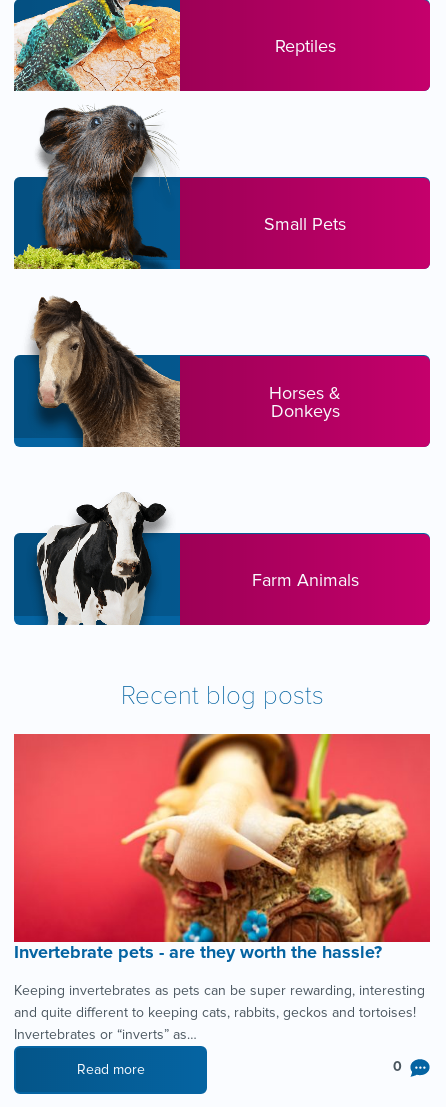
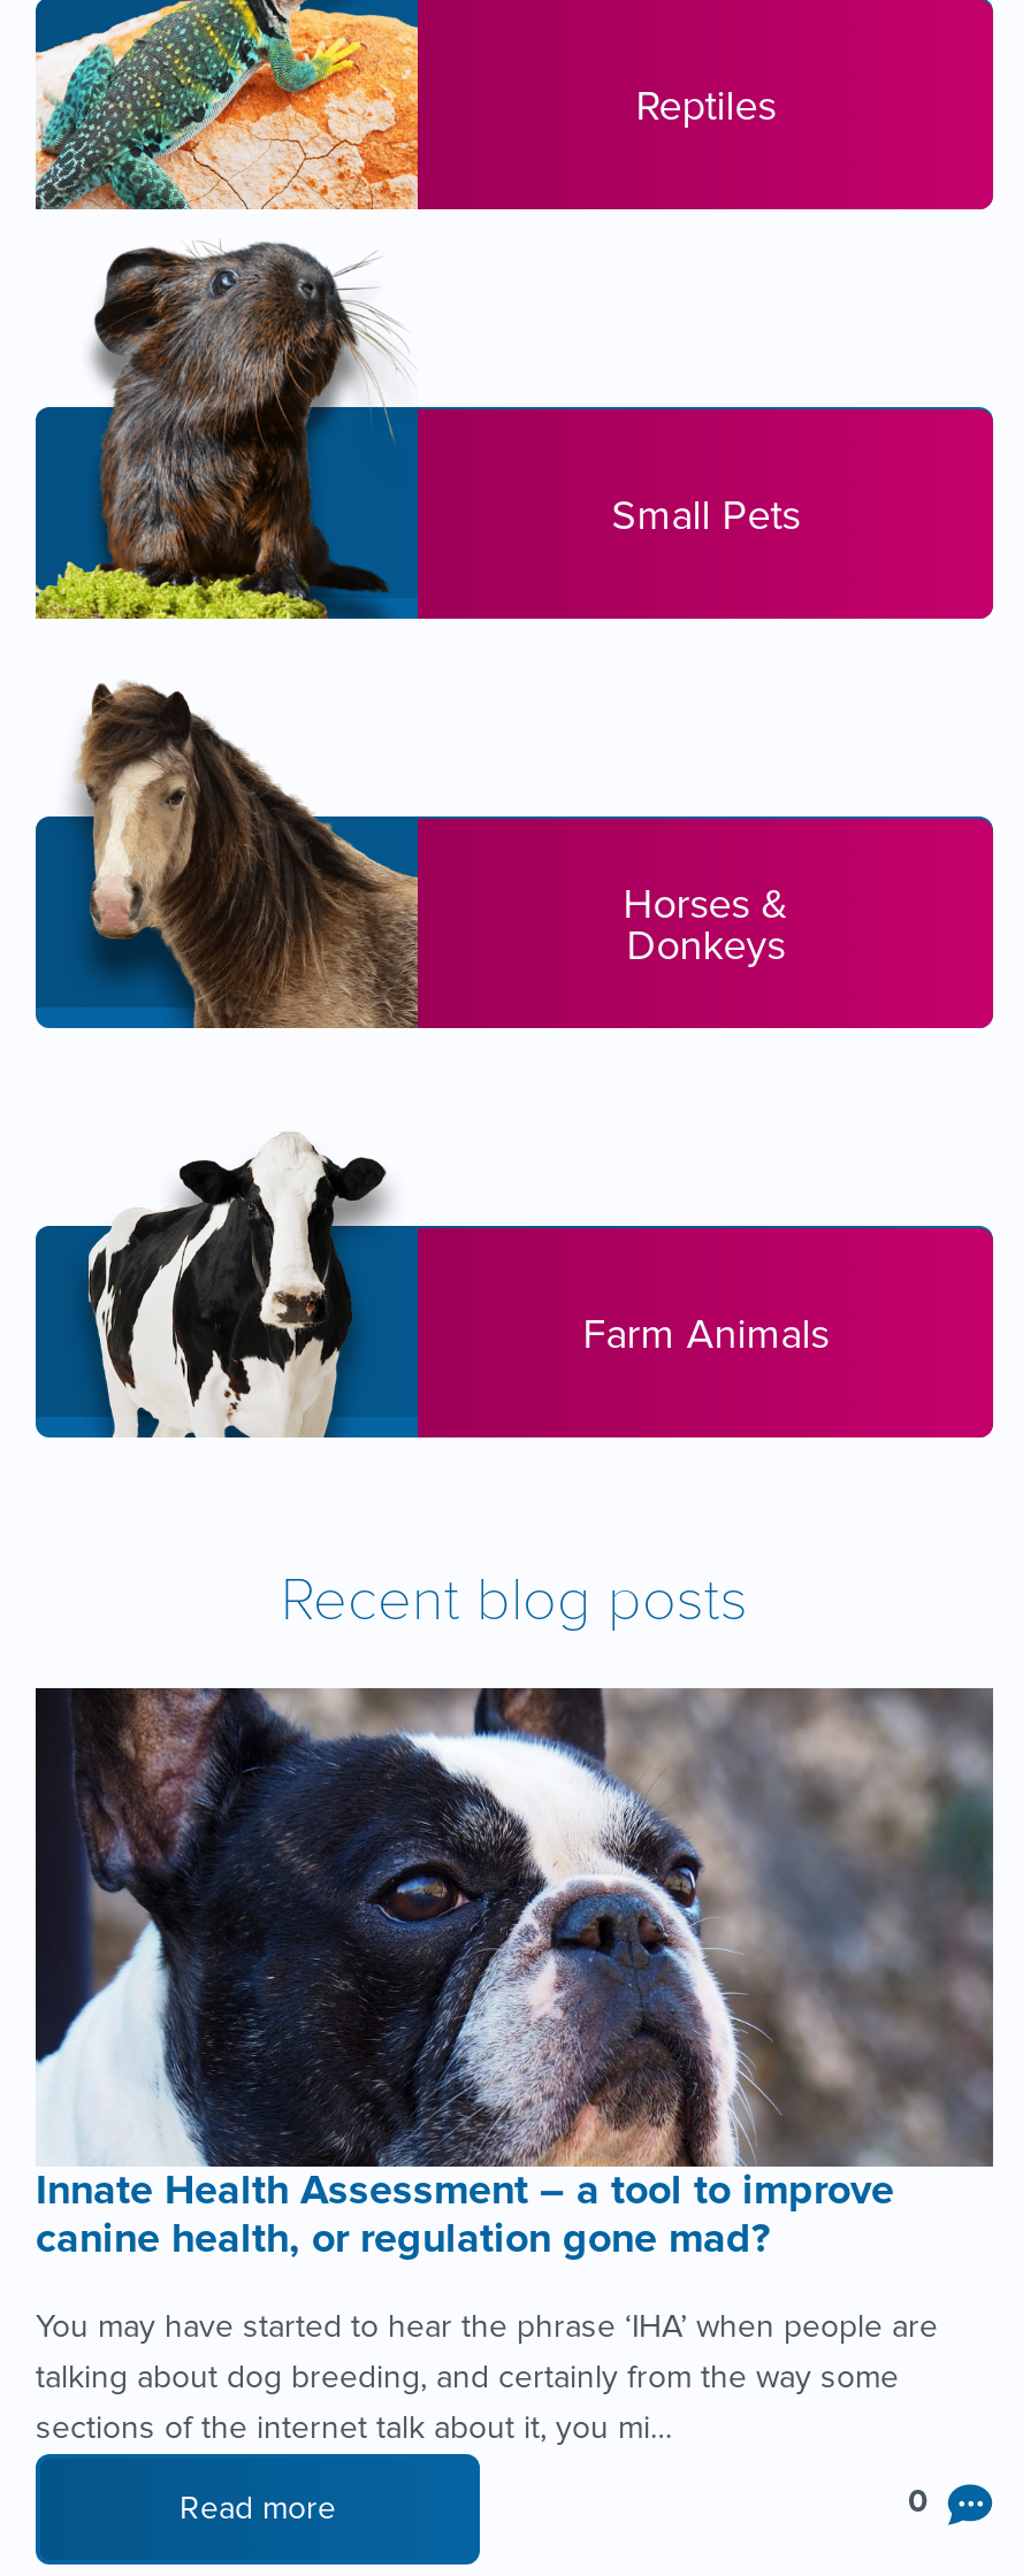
- [image]
- Invertebrate pets - are they worth the hassle?
+ [image]
+ Innate Health Assessment – a tool to improve
+ canine health, or regulation gone mad?

- Keeping invertebrates as pets can be super rewarding, interesting
- and quite different to keeping cats, rabbits, geckos and tortoises!
- Invertebrates or “inverts” as…
+ You may have started to hear the phrase ‘IHA’ when people are
+ talking about dog breeding, and certainly from the way some
+ sections of the internet talk about it, you mi…
